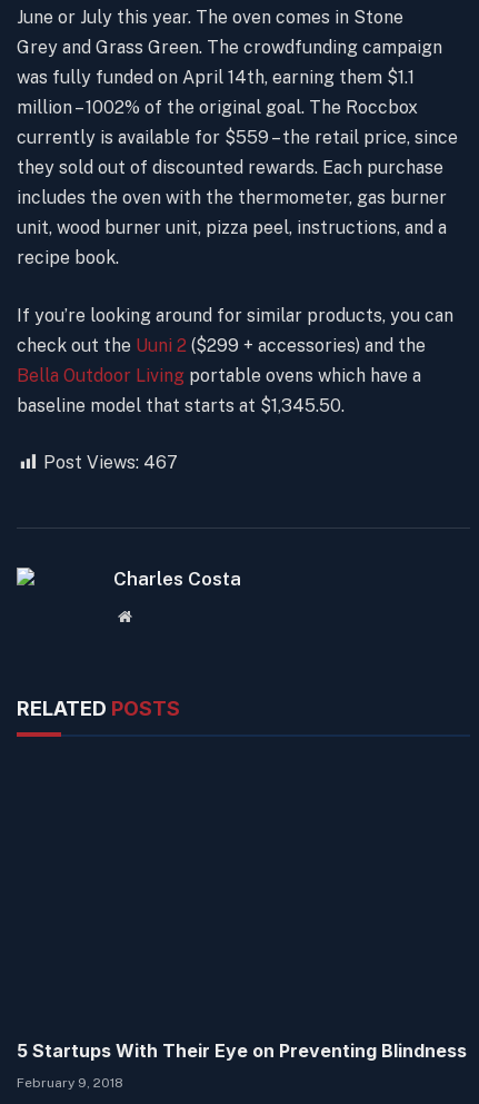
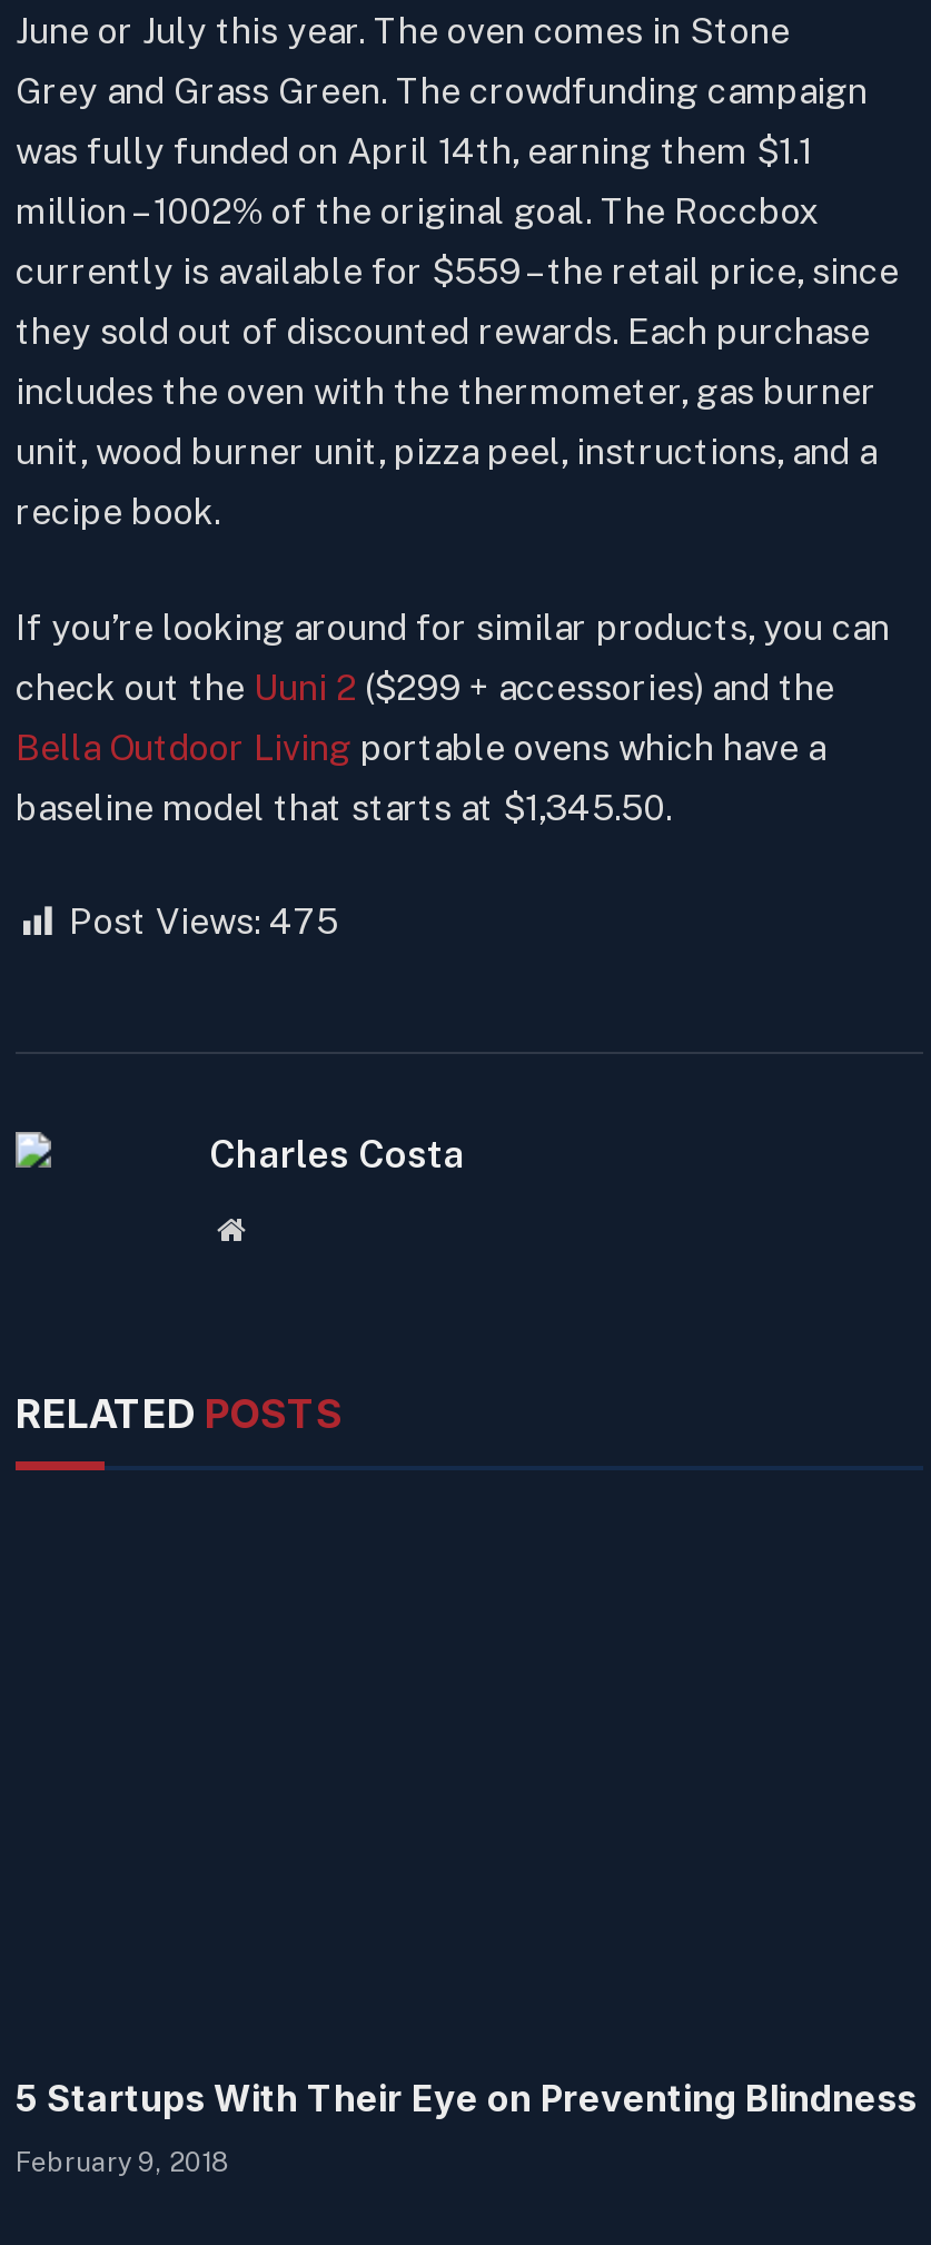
- Post Views: 467
+ Post Views: 475
